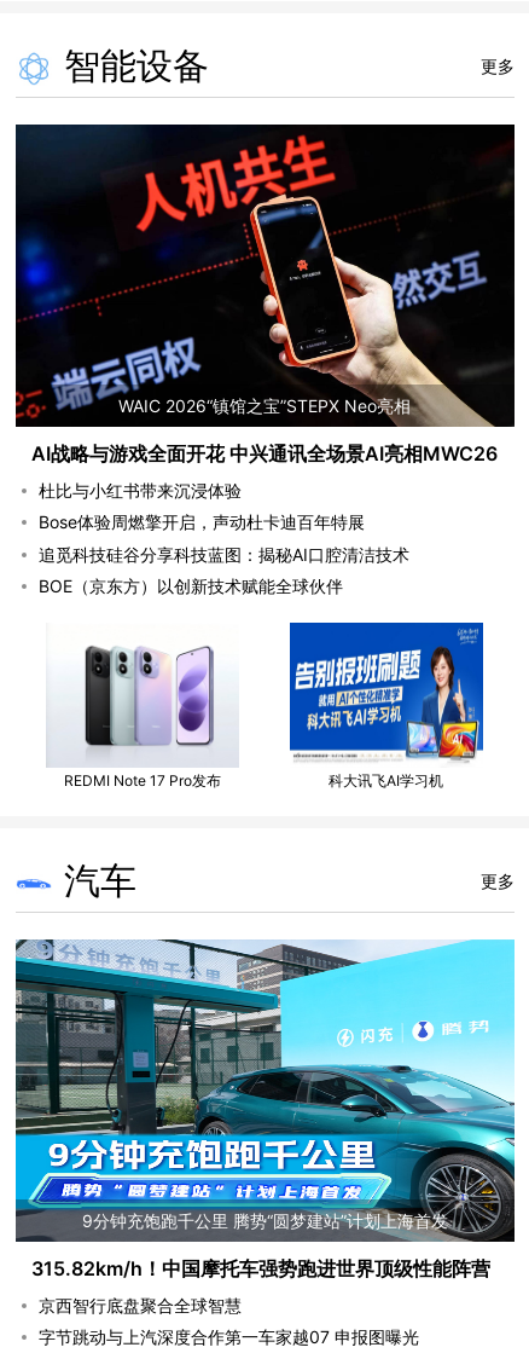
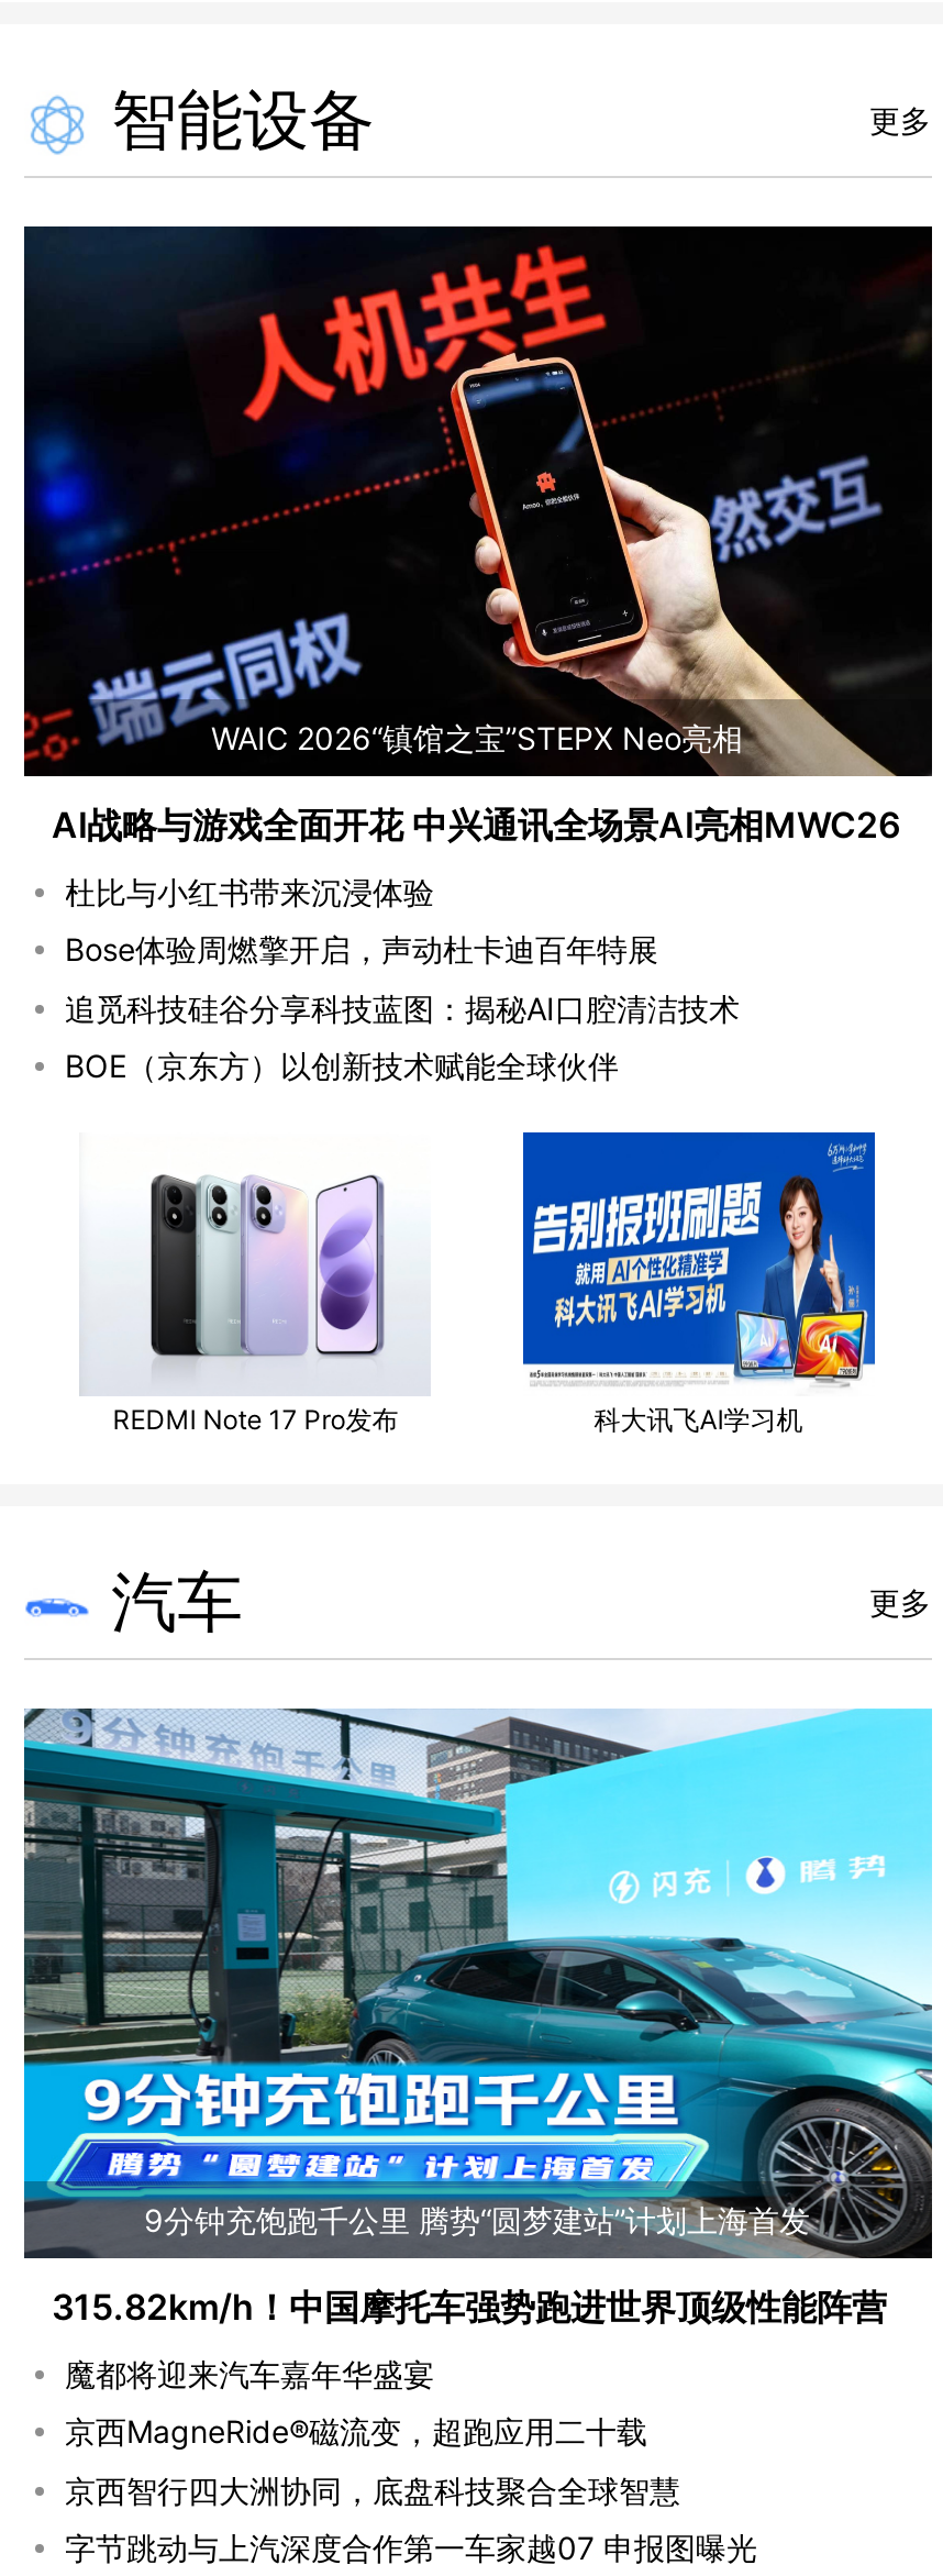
- 京西智行底盘聚合全球智慧
+ 魔都将迎来汽车嘉年华盛宴
+ 京西MagneRide®磁流变，超跑应用二十载
+ 京西智行四大洲协同，底盘科技聚合全球智慧
